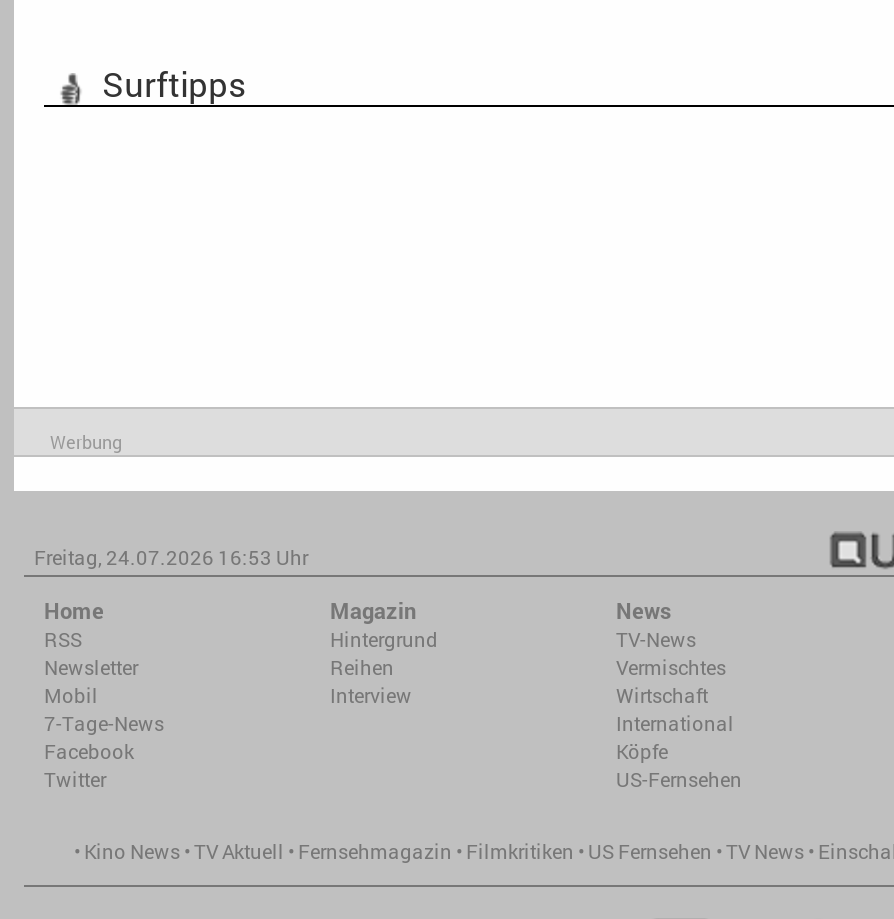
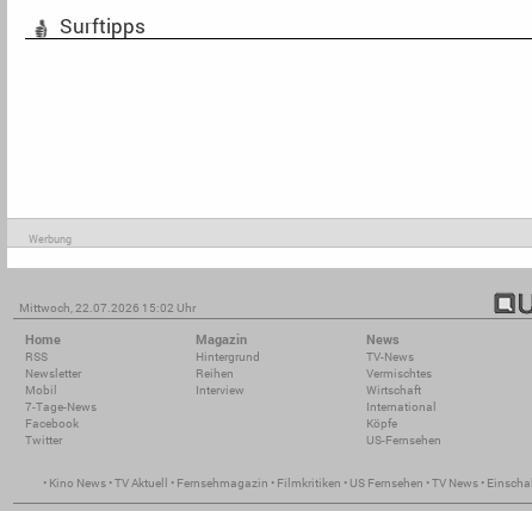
- Freitag, 24.07.2026 16:53 Uhr
+ Mittwoch, 22.07.2026 15:02 Uhr
